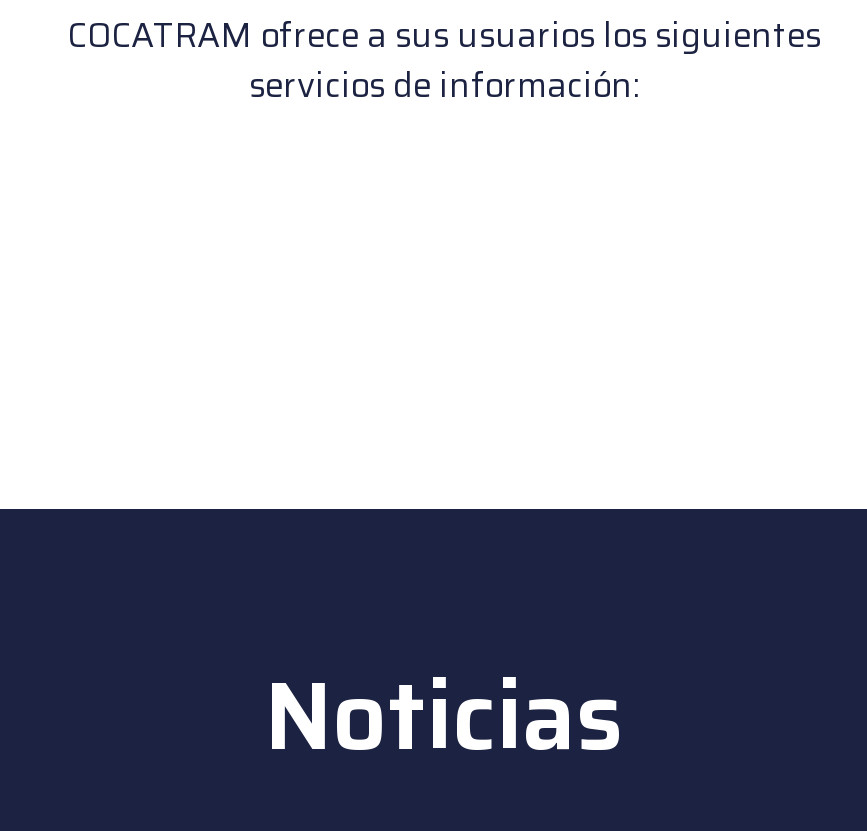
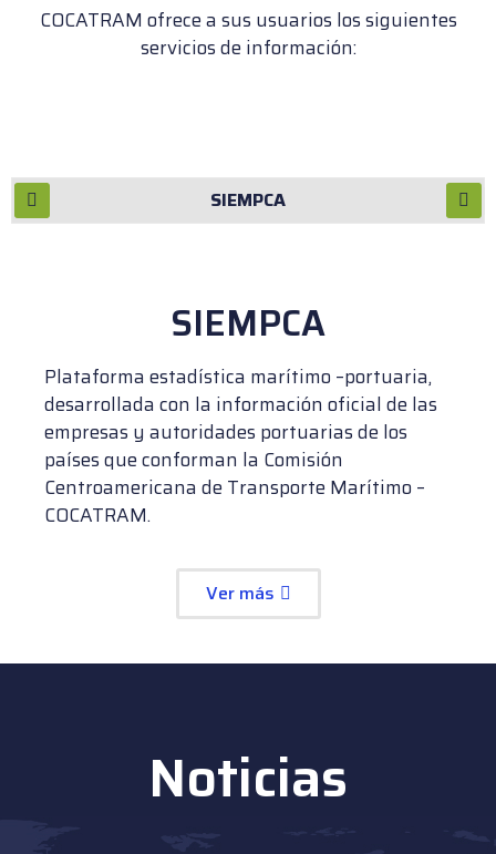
+ [image]
+ SIEMPCA
+ SIEMPCA
+ Plataforma estadística marítimo –portuaria,
+ desarrollada con la información oficial de las
+ empresas y autoridades portuarias de los
+ países que conforman la Comisión
+ Centroamericana de Transporte Marítimo –
+ COCATRAM.
+ Ver más

+ [image]
